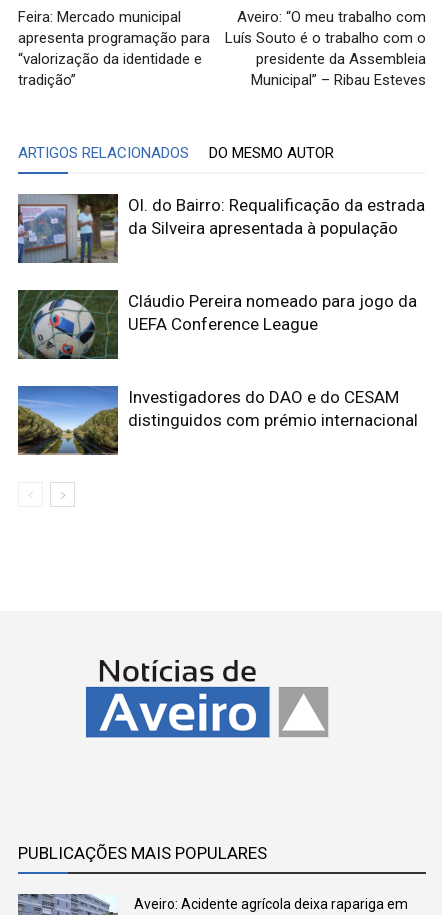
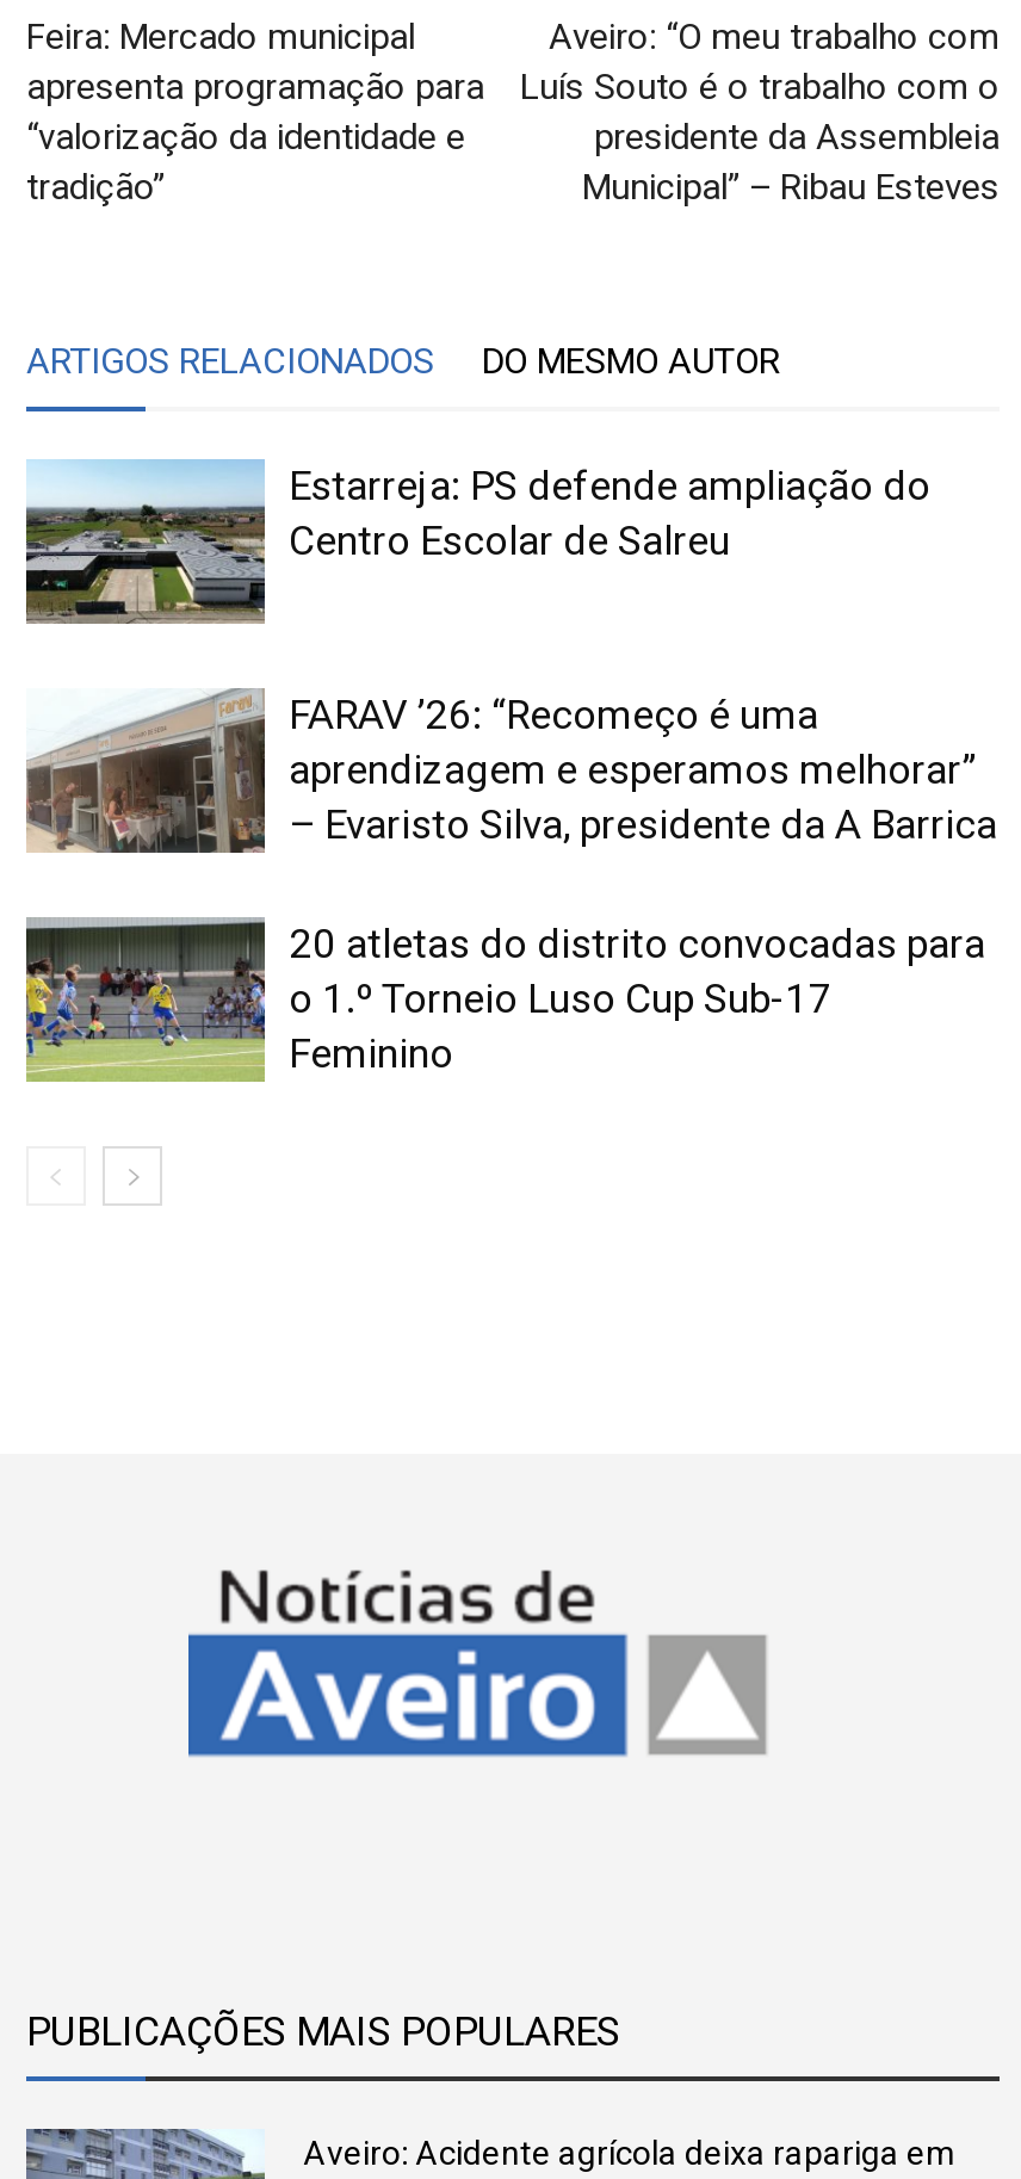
- [image]
- Ol. do Bairro: Requalificação da estrada
- da Silveira apresentada à população
+ [image]
+ Estarreja: PS defende ampliação do
+ Centro Escolar de Salreu

- [image]
- Cláudio Pereira nomeado para jogo da
- UEFA Conference League
+ [image]
+ FARAV ’26: “Recomeço é uma
+ aprendizagem e esperamos melhorar”
+ – Evaristo Silva, presidente da A Barrica

- [image]
- Investigadores do DAO e do CESAM
- distinguidos com prémio internacional
+ [image]
+ 20 atletas do distrito convocadas para
+ o 1.º Torneio Luso Cup Sub-17
+ Feminino
